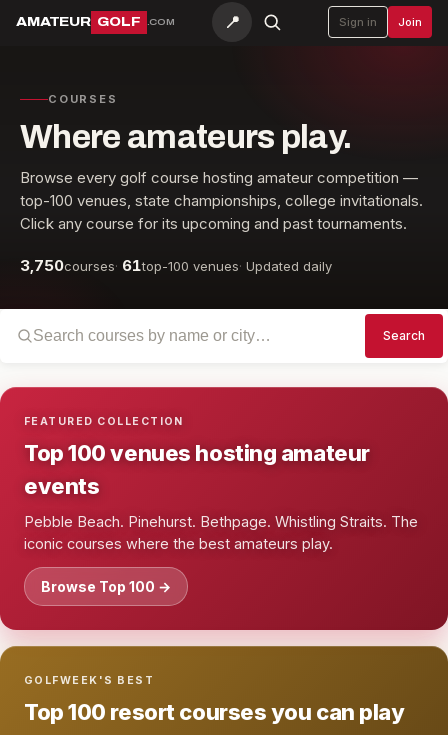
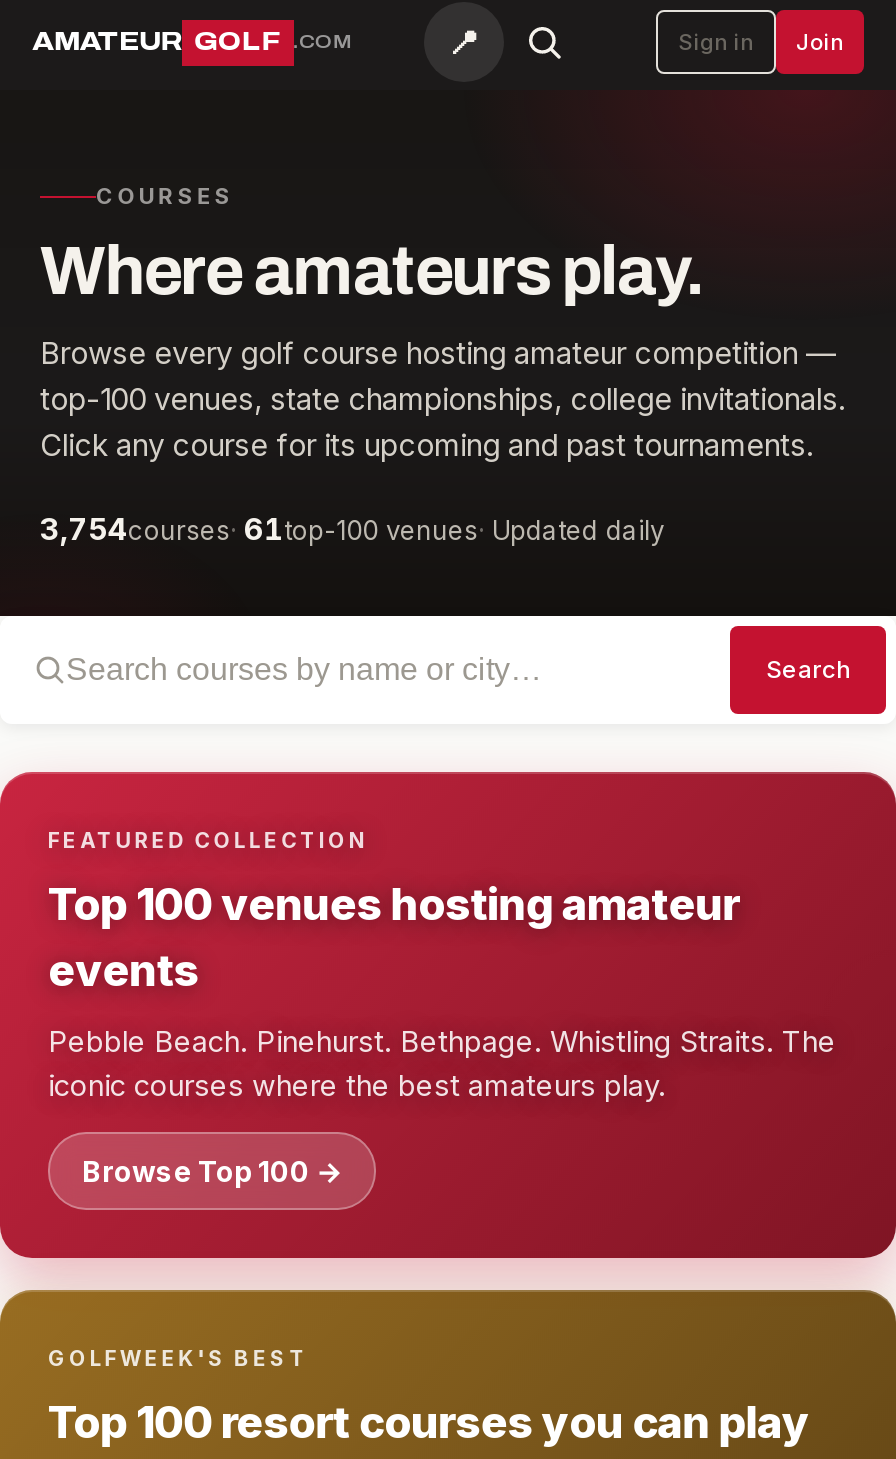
- 3,750courses · 61top-100 venues · Updated daily
+ 3,754courses · 61top-100 venues · Updated daily
